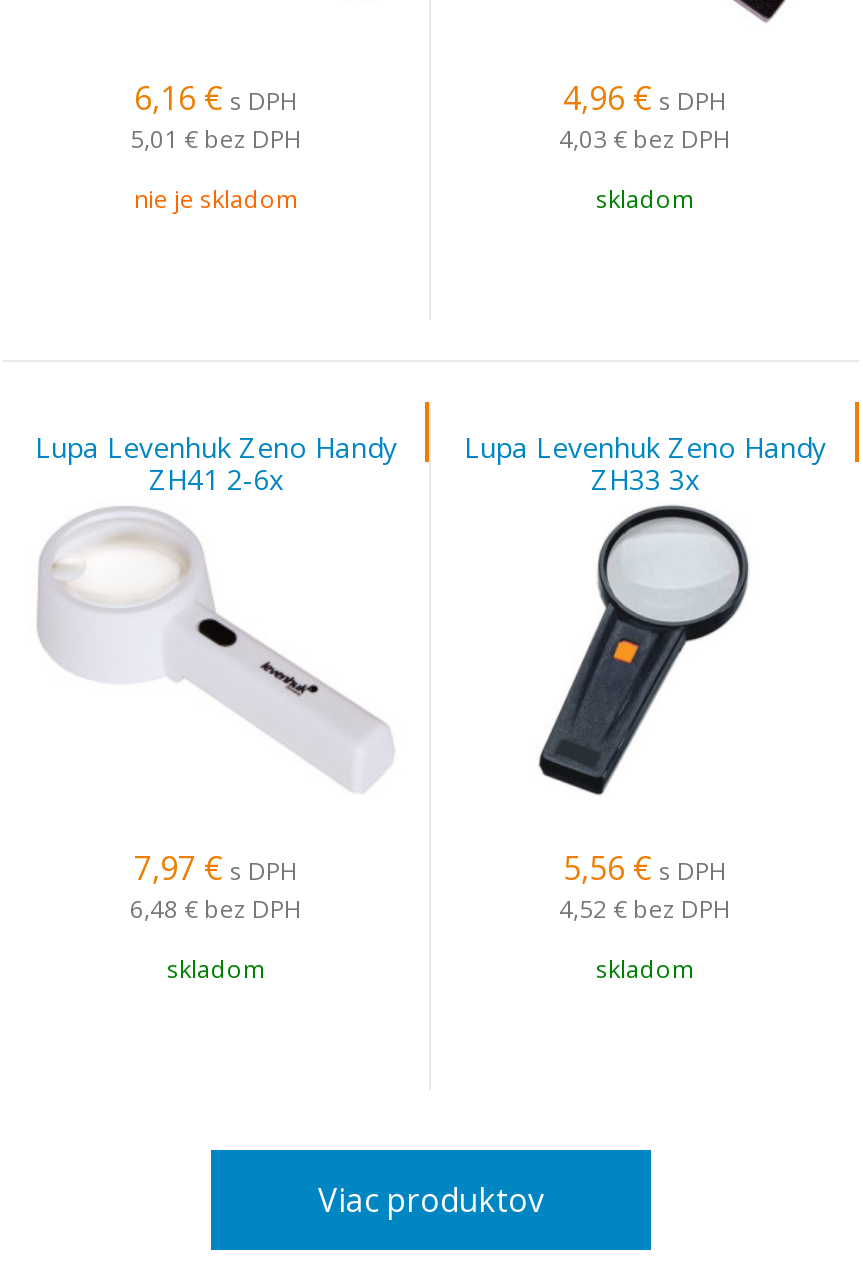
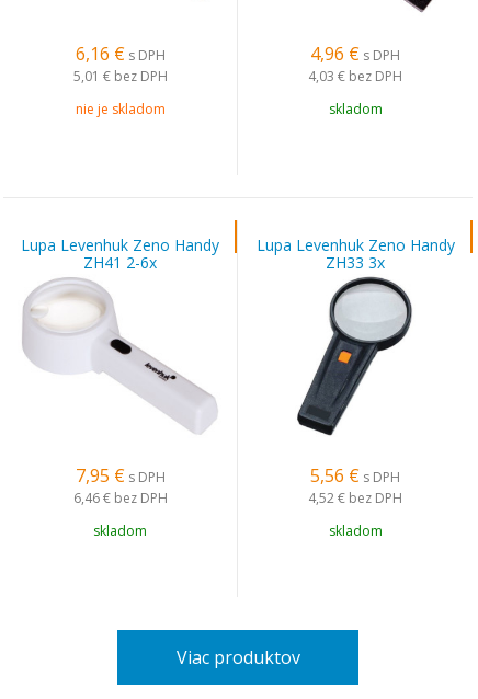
- 7,97 € s DPH
+ 7,95 € s DPH

- 6,48 € bez DPH
+ 6,46 € bez DPH
